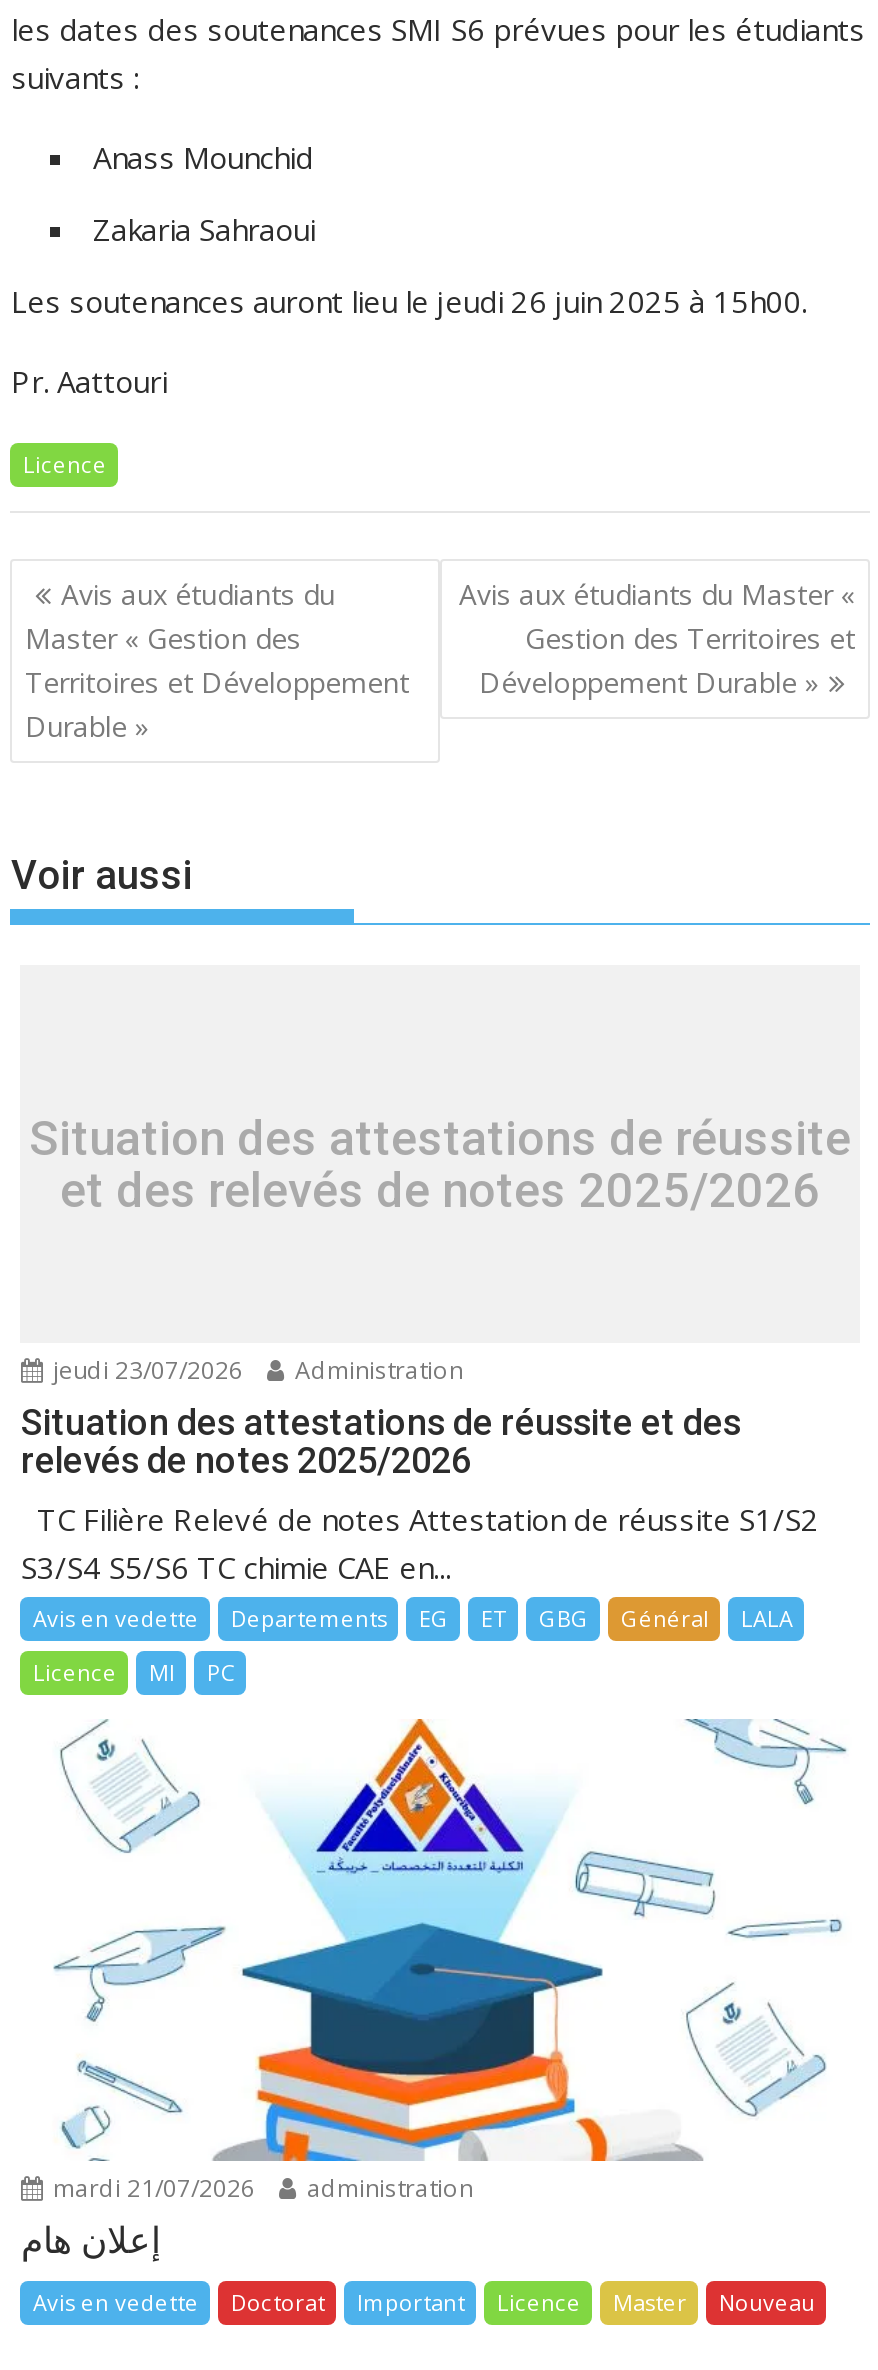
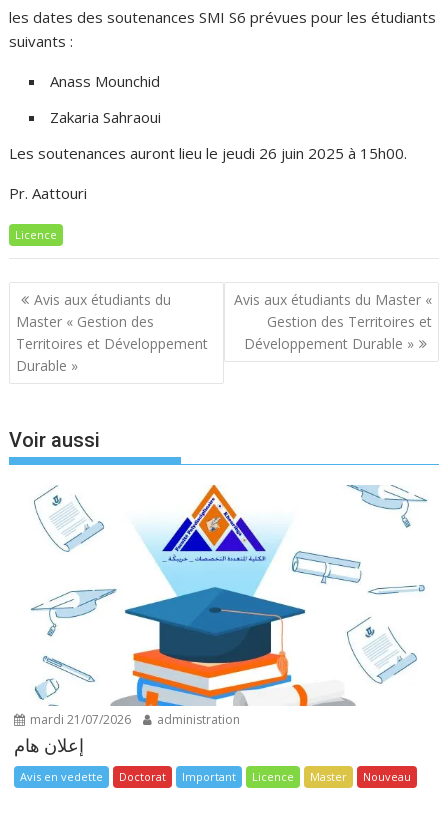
- Situation des attestations de réussite
- et des relevés de notes 2025/2026
- jeudi 23/07/2026
- Administration
- Situation des attestations de réussite et des
- relevés de notes 2025/2026
- TC Filière Relevé de notes Attestation de réussite S1/S2
- S3/S4 S5/S6 TC chimie CAE en...
- Avis en vedette
- Departements
- EG
- ET
- GBG
- Général
- LALA
- Licence
- MI
- PC
